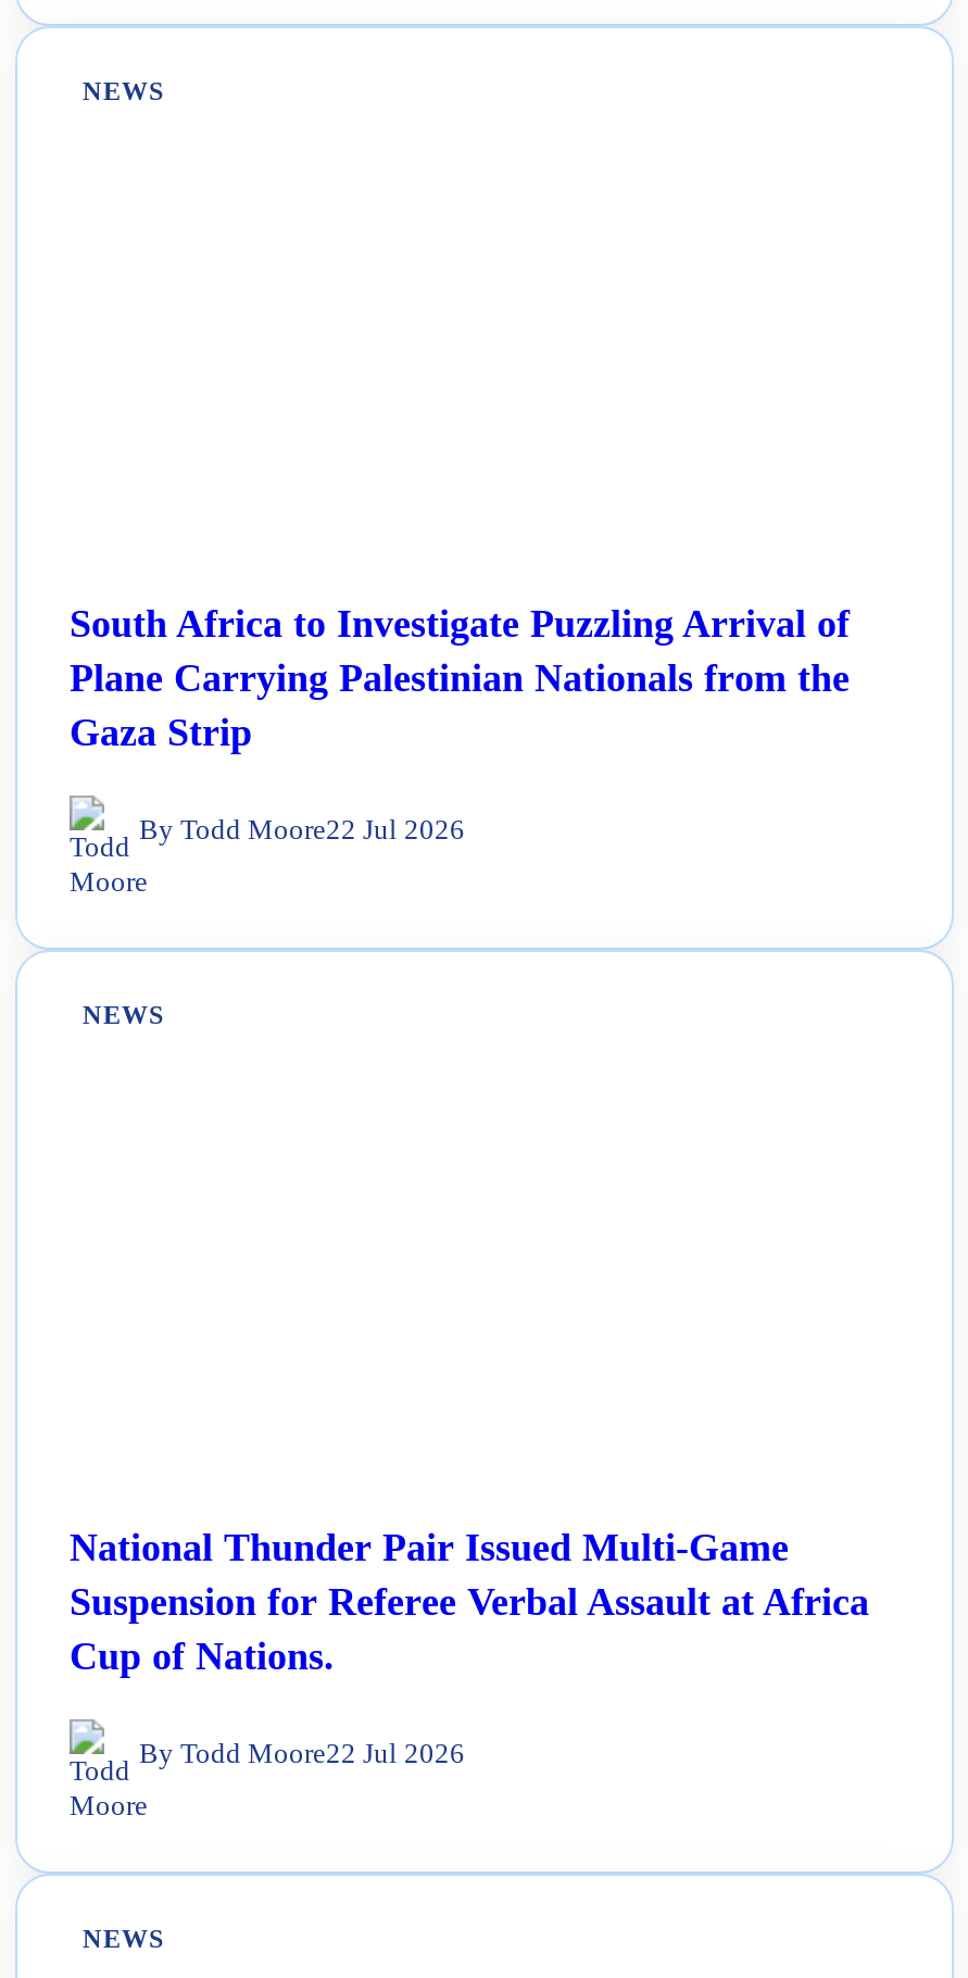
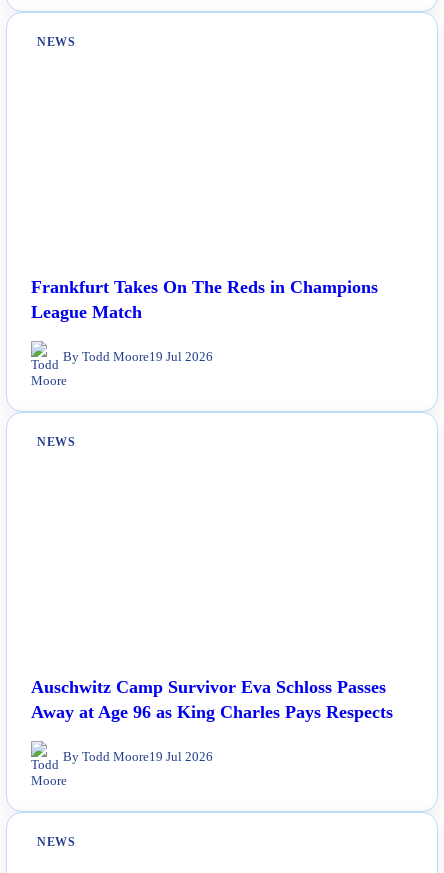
- South Africa to Investigate Puzzling Arrival of
- Plane Carrying Palestinian Nationals from the
- Gaza Strip
+ Frankfurt Takes On The Reds in Champions
+ League Match

- By Todd Moore22 Jul 2026
+ By Todd Moore19 Jul 2026

- National Thunder Pair Issued Multi-Game
- Suspension for Referee Verbal Assault at Africa
- Cup of Nations.
+ Auschwitz Camp Survivor Eva Schloss Passes
+ Away at Age 96 as King Charles Pays Respects

- By Todd Moore22 Jul 2026
+ By Todd Moore19 Jul 2026
